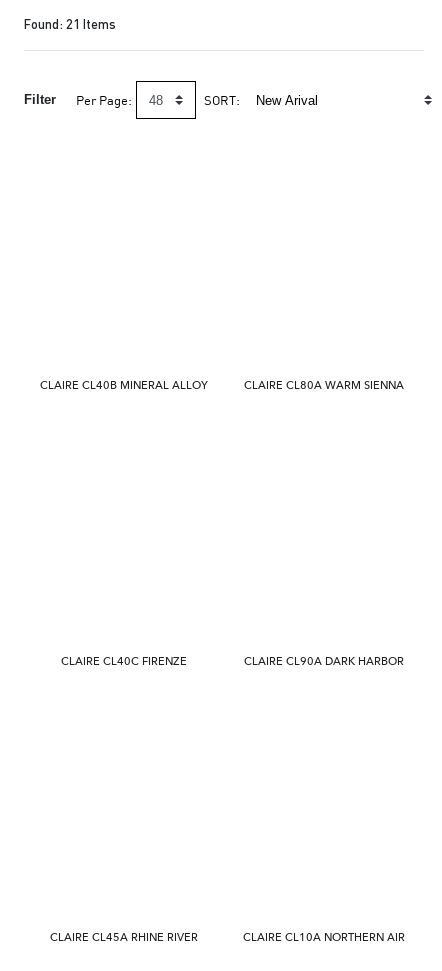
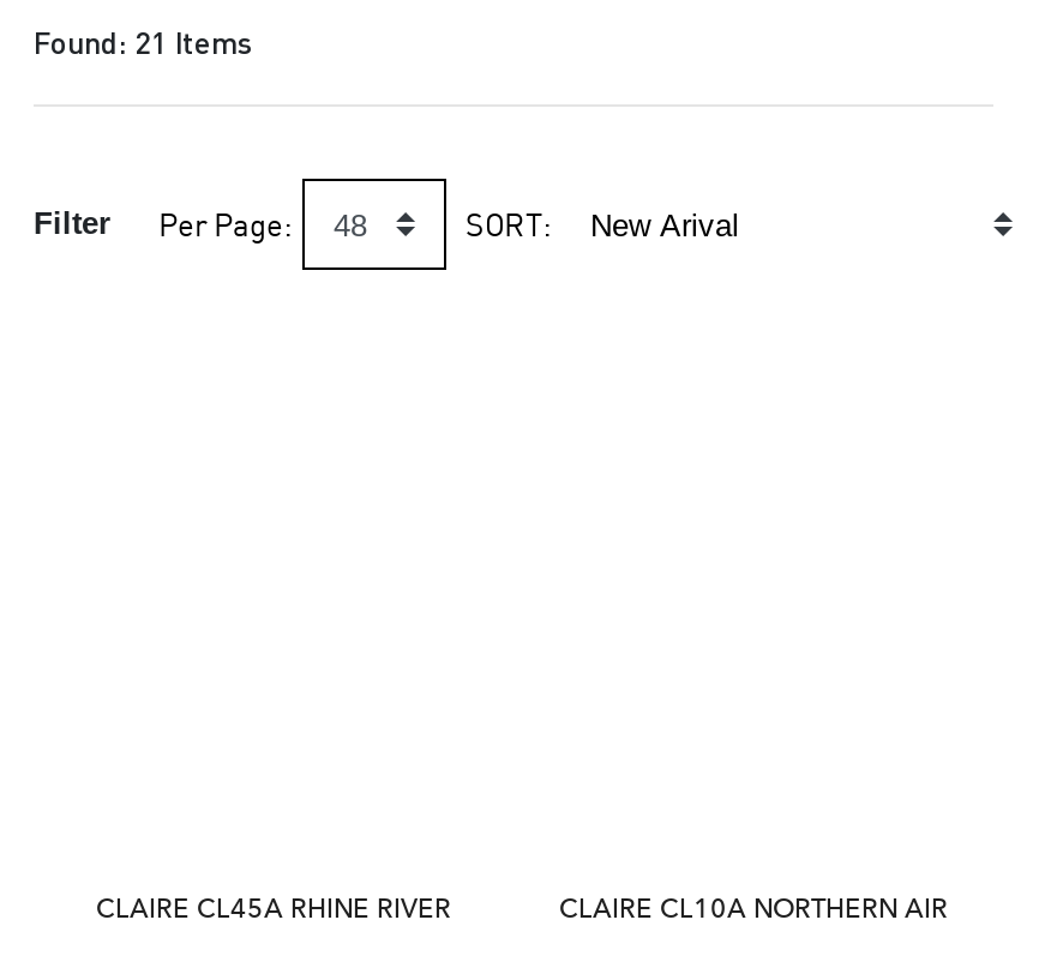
- CLAIRE CL40B MINERAL ALLOY
- CLAIRE CL80A WARM SIENNA

- CLAIRE CL40C FIRENZE
- CLAIRE CL90A DARK HARBOR
